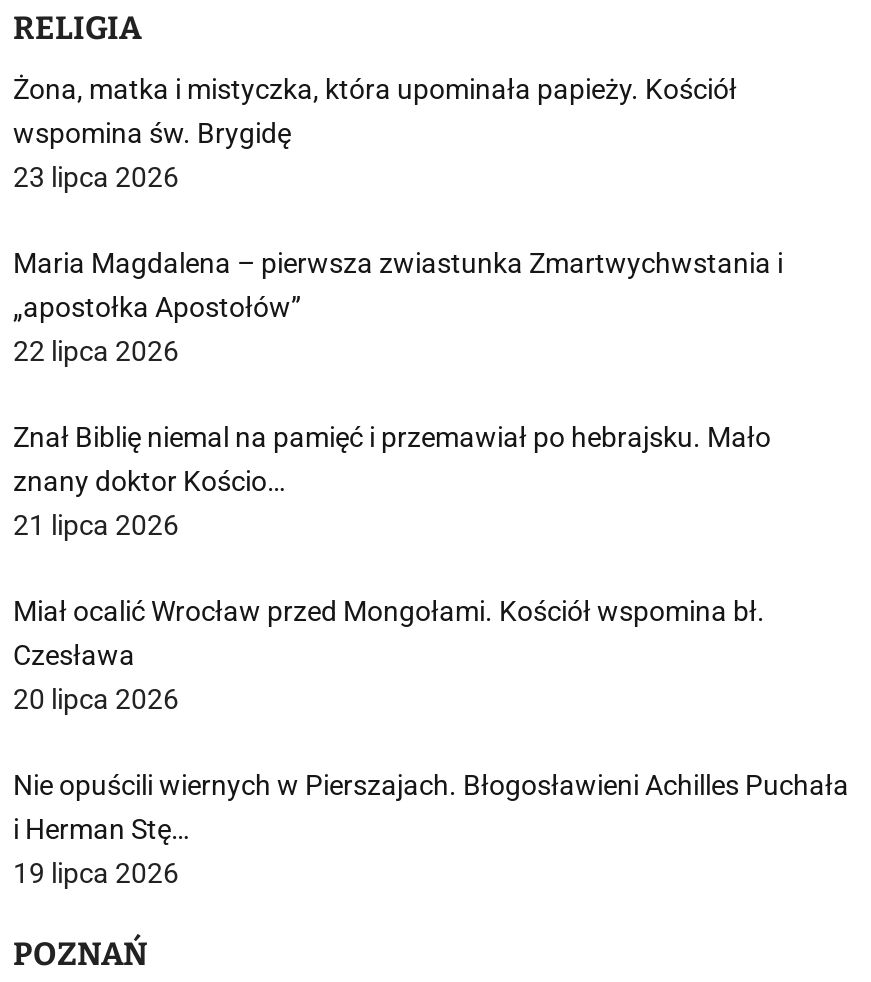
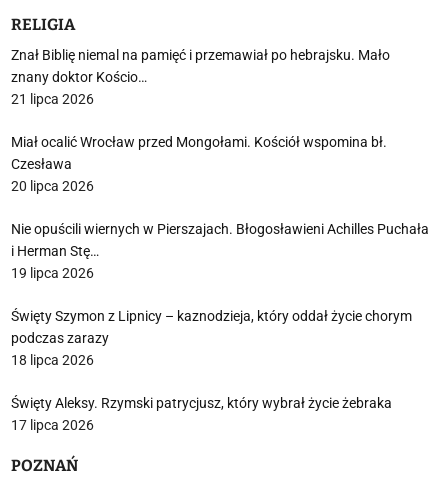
- Żona, matka i mistyczka, która upominała papieży. Kościół
- wspomina św. Brygidę
- 23 lipca 2026
- Maria Magdalena – pierwsza zwiastunka Zmartwychwstania i
- „apostołka Apostołów”
- 22 lipca 2026

moved up: Znał Biblię niemal na pamięć i przemawiał po hebrajsku. Mało | znany doktor Kościo… | 21 lipca 2026 | ... | i Herman Stę… | 19 lipca 2026

+ Święty Szymon z Lipnicy – kaznodzieja, który oddał życie chorym
+ podczas zarazy
+ 18 lipca 2026
+ Święty Aleksy. Rzymski patrycjusz, który wybrał życie żebraka
+ 17 lipca 2026
